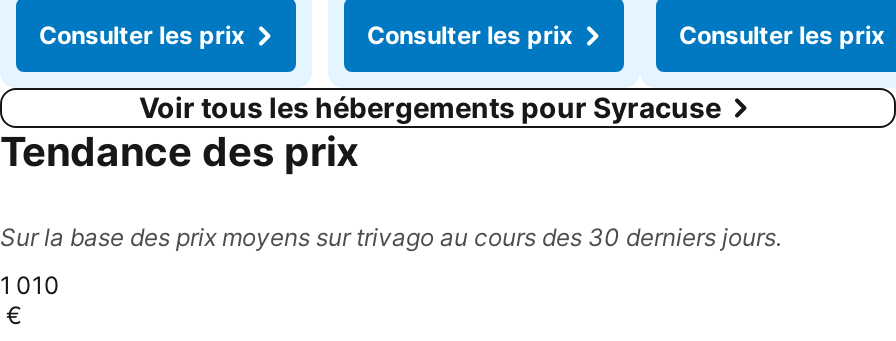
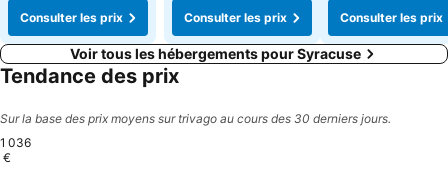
- 1 010
+ 1 036
